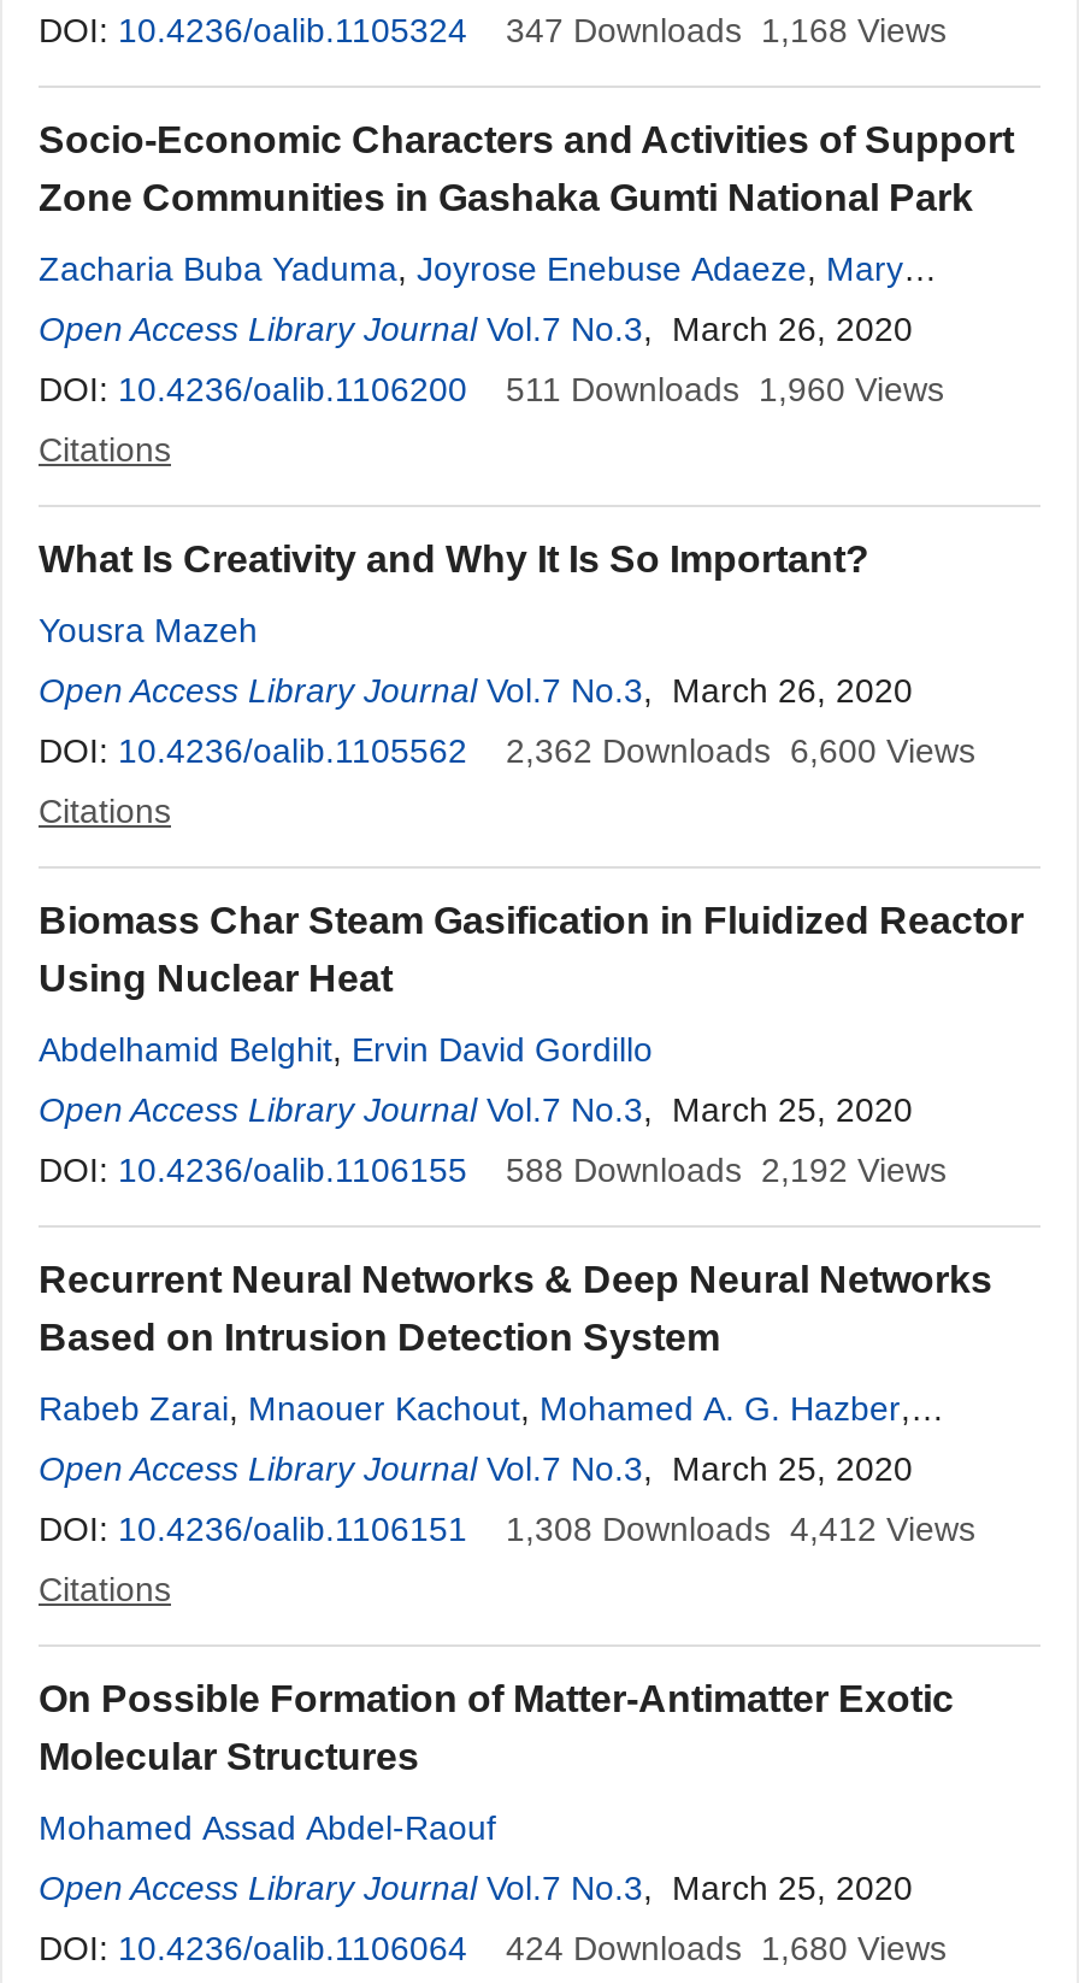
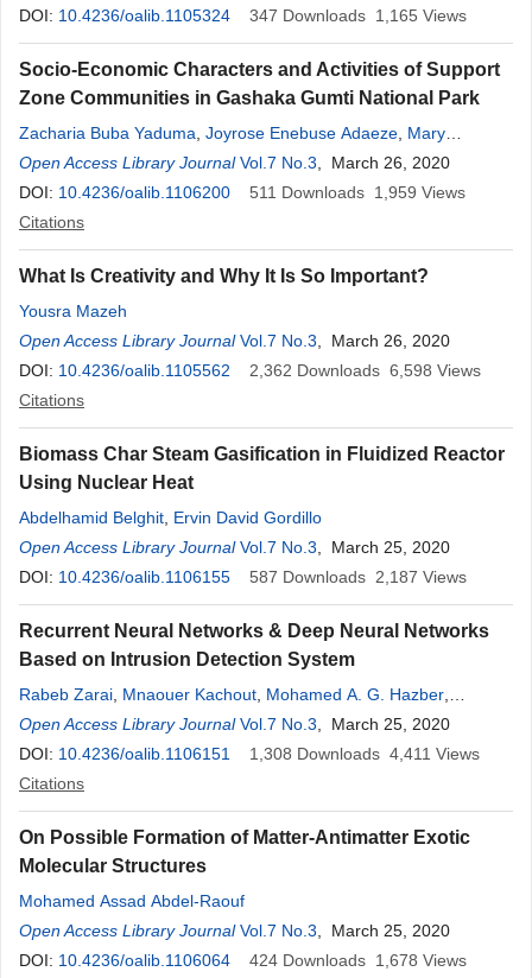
- 347 Downloads 1,168 Views
+ 347 Downloads 1,165 Views

- 511 Downloads 1,960 Views
+ 511 Downloads 1,959 Views

- 2,362 Downloads 6,600 Views
+ 2,362 Downloads 6,598 Views

- 588 Downloads 2,192 Views
+ 587 Downloads 2,187 Views

- 1,308 Downloads 4,412 Views
+ 1,308 Downloads 4,411 Views

- 424 Downloads 1,680 Views
+ 424 Downloads 1,678 Views
